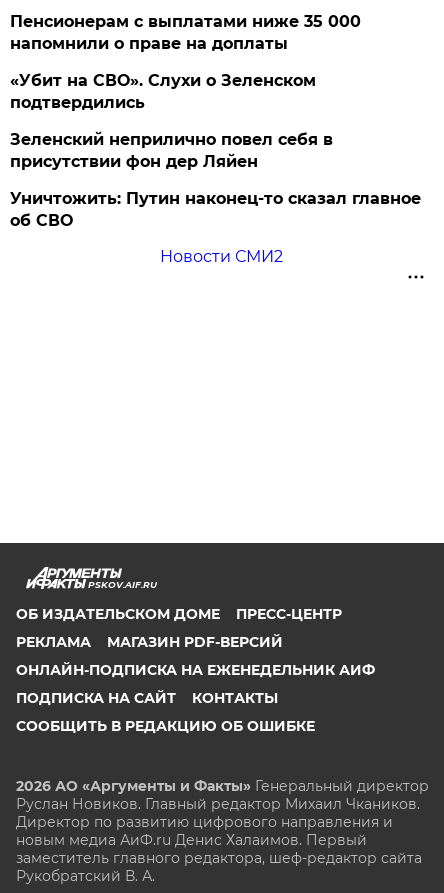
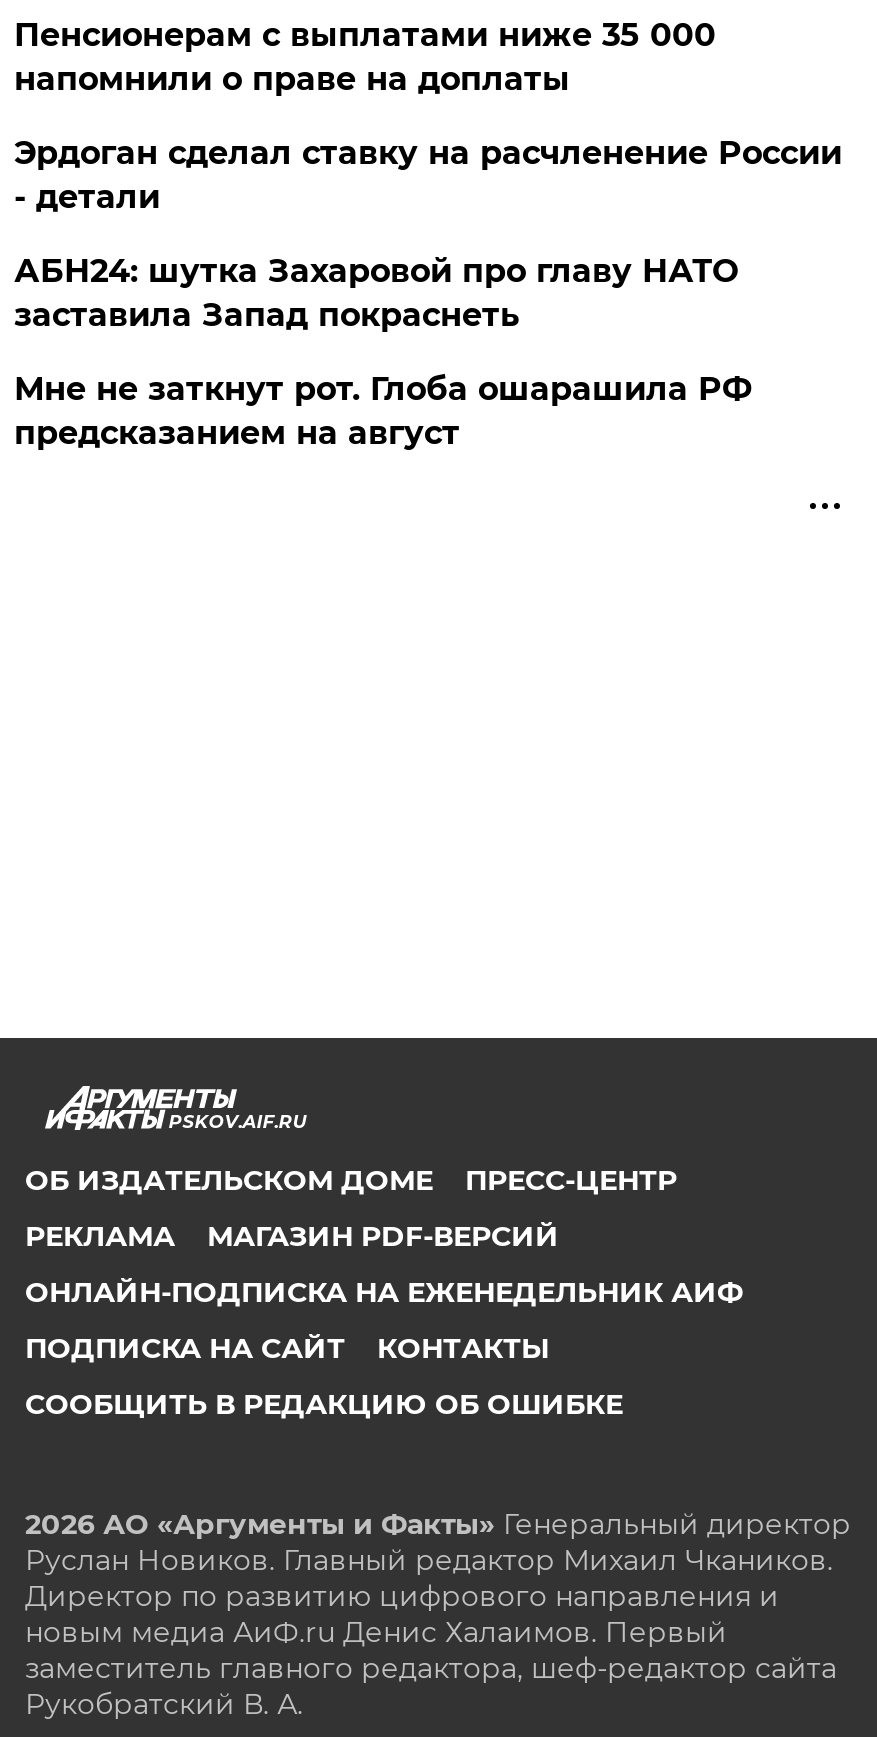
- «Убит на СВО». Слухи о Зеленском
- подтвердились
- Зеленский неприлично повел cебя в
- присутствии фон дер Ляйен
- Уничтожить: Путин наконец-то сказал главное
- об СВО
- Новости СМИ2
+ Эрдоган сделал ставку на расчленение России
+ - детали
+ АБН24: шутка Захаровой про главу НАТО
+ заставила Запад покраснеть
+ Мне не заткнут рот. Глоба ошарашила РФ
+ предсказанием на август
